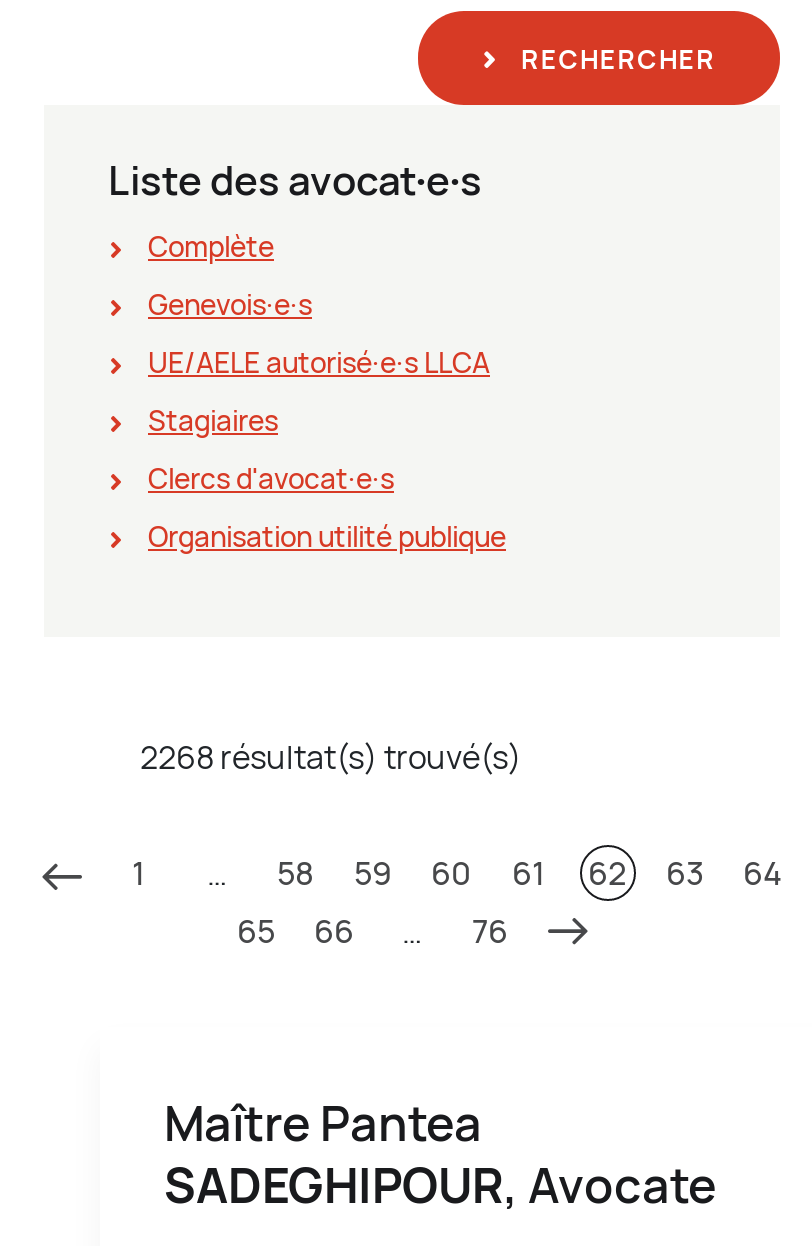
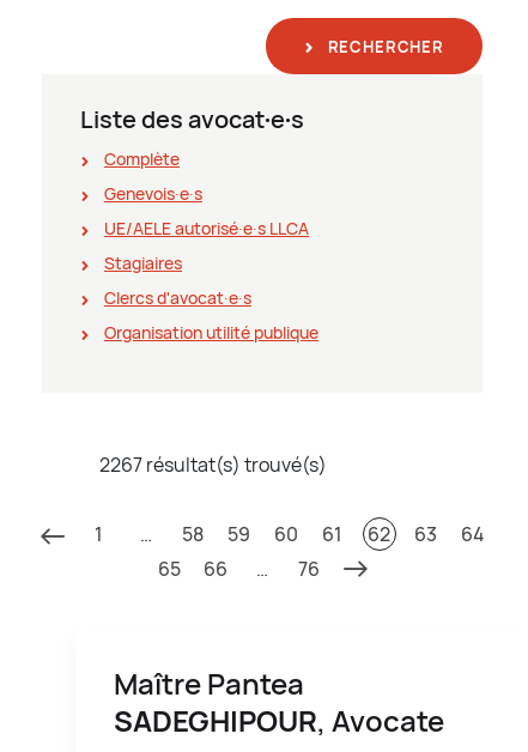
- 2268 résultat(s) trouvé(s)
+ 2267 résultat(s) trouvé(s)
